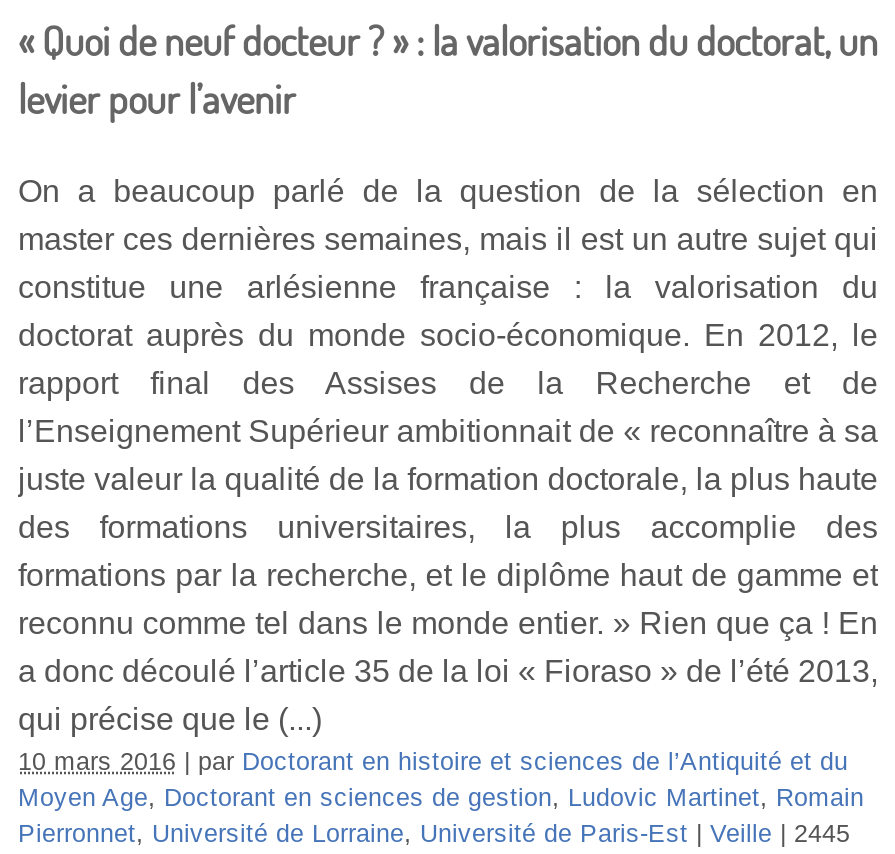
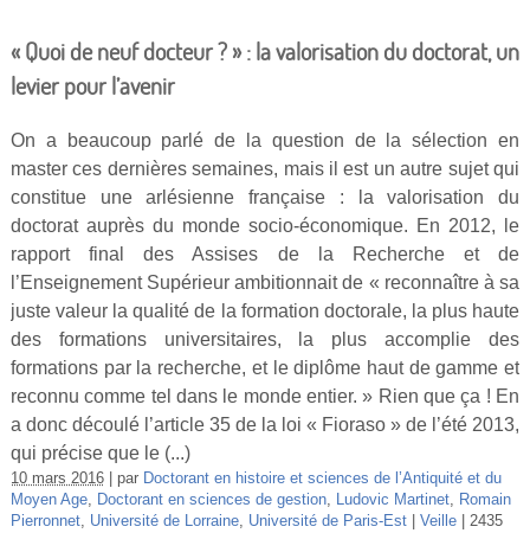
- Pierronnet, Université de Lorraine, Université de Paris-Est Veille 2445
+ Pierronnet, Université de Lorraine, Université de Paris-Est Veille 2435
